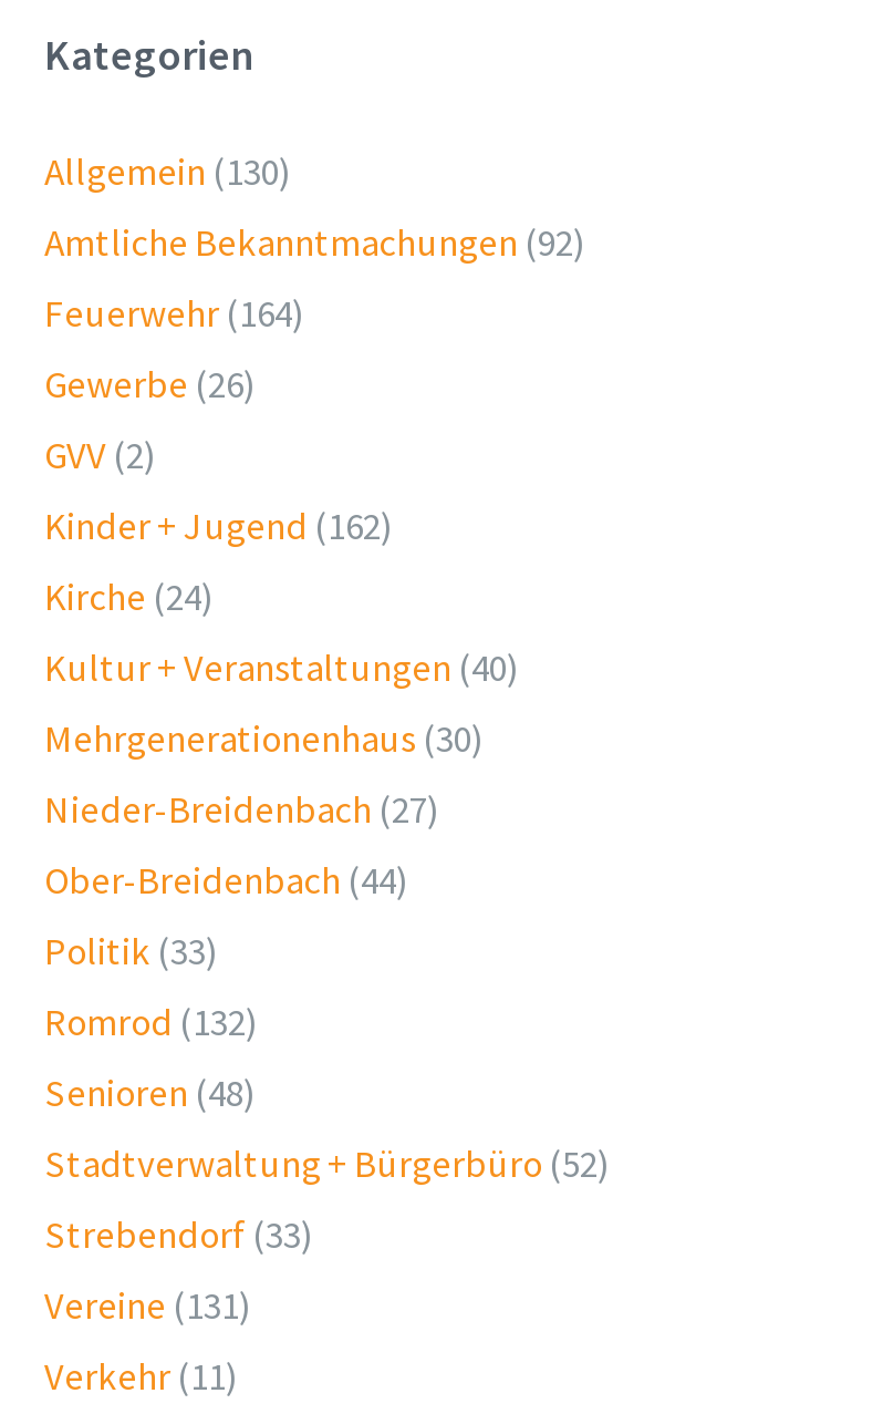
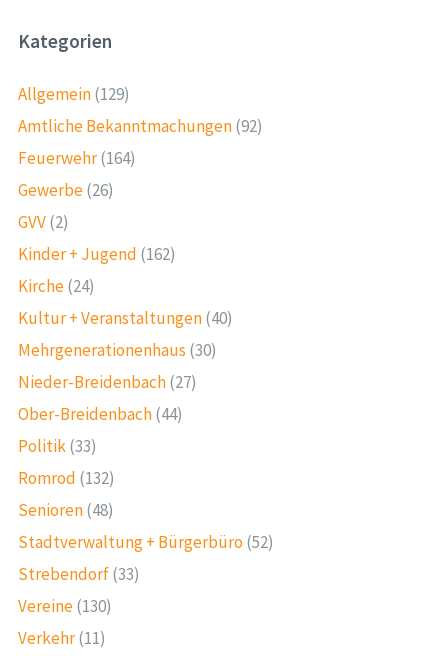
- Allgemein (130)
+ Allgemein (129)

- Vereine (131)
+ Vereine (130)
